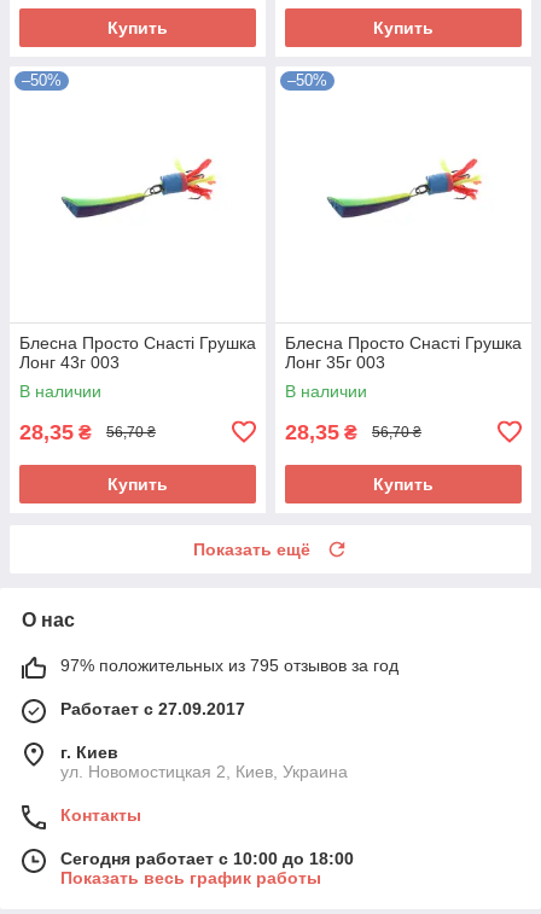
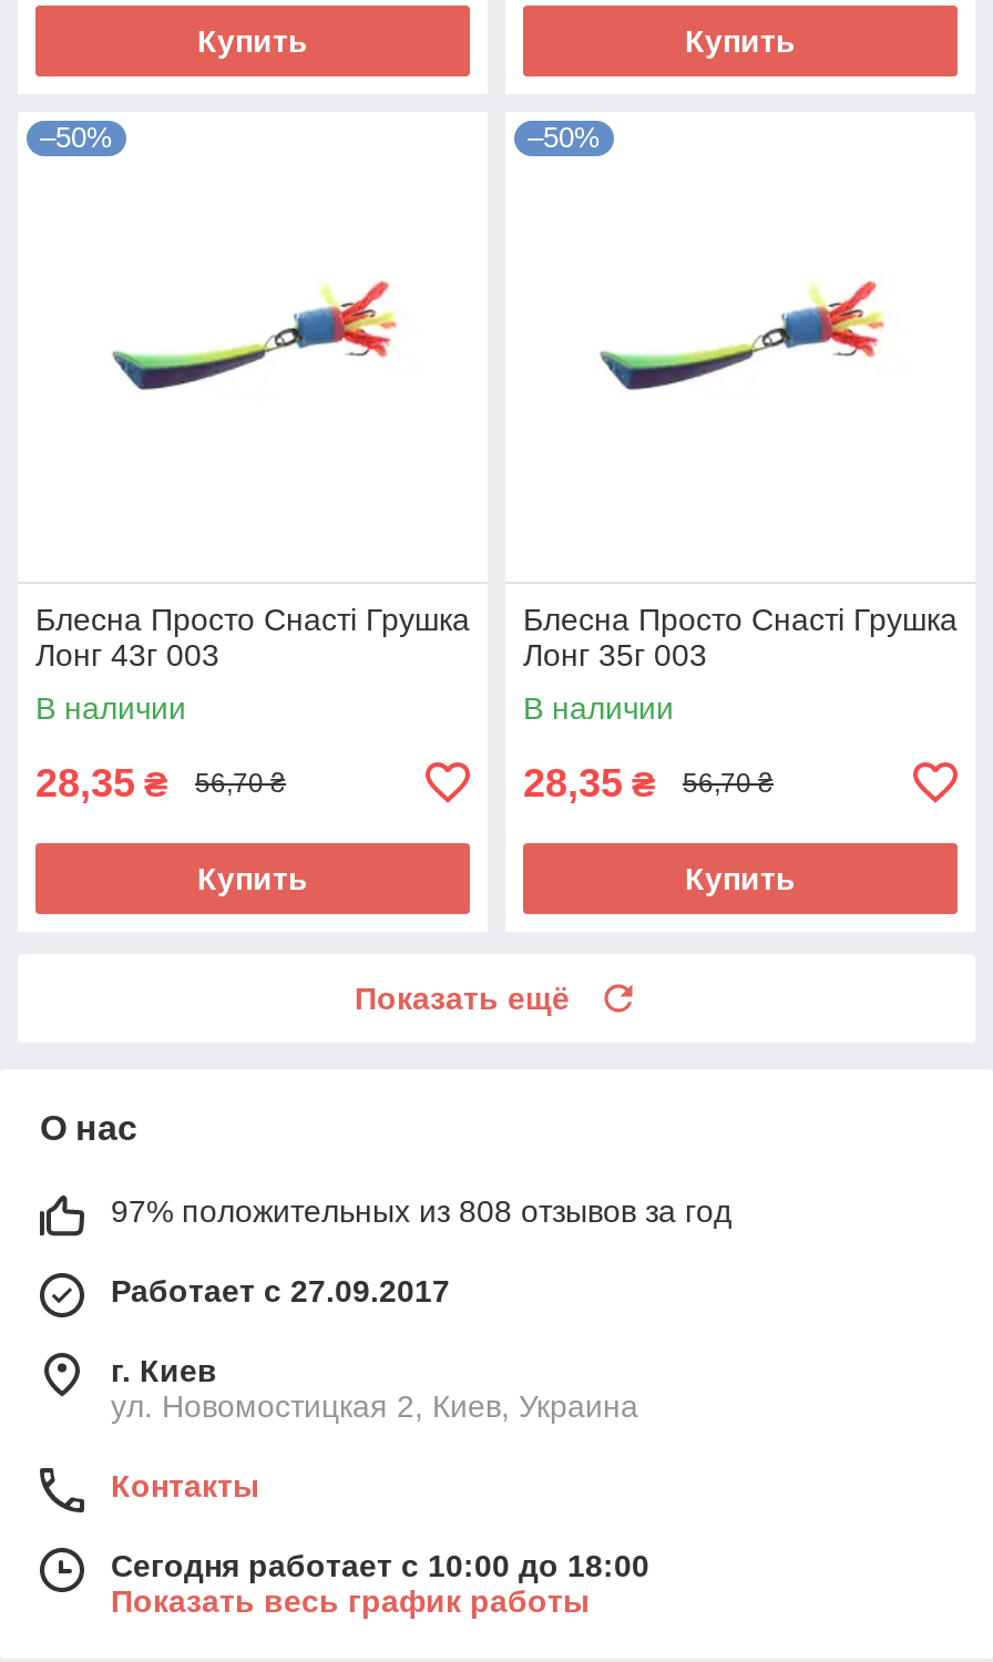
- 97% положительных из 795 отзывов за год
+ 97% положительных из 808 отзывов за год
